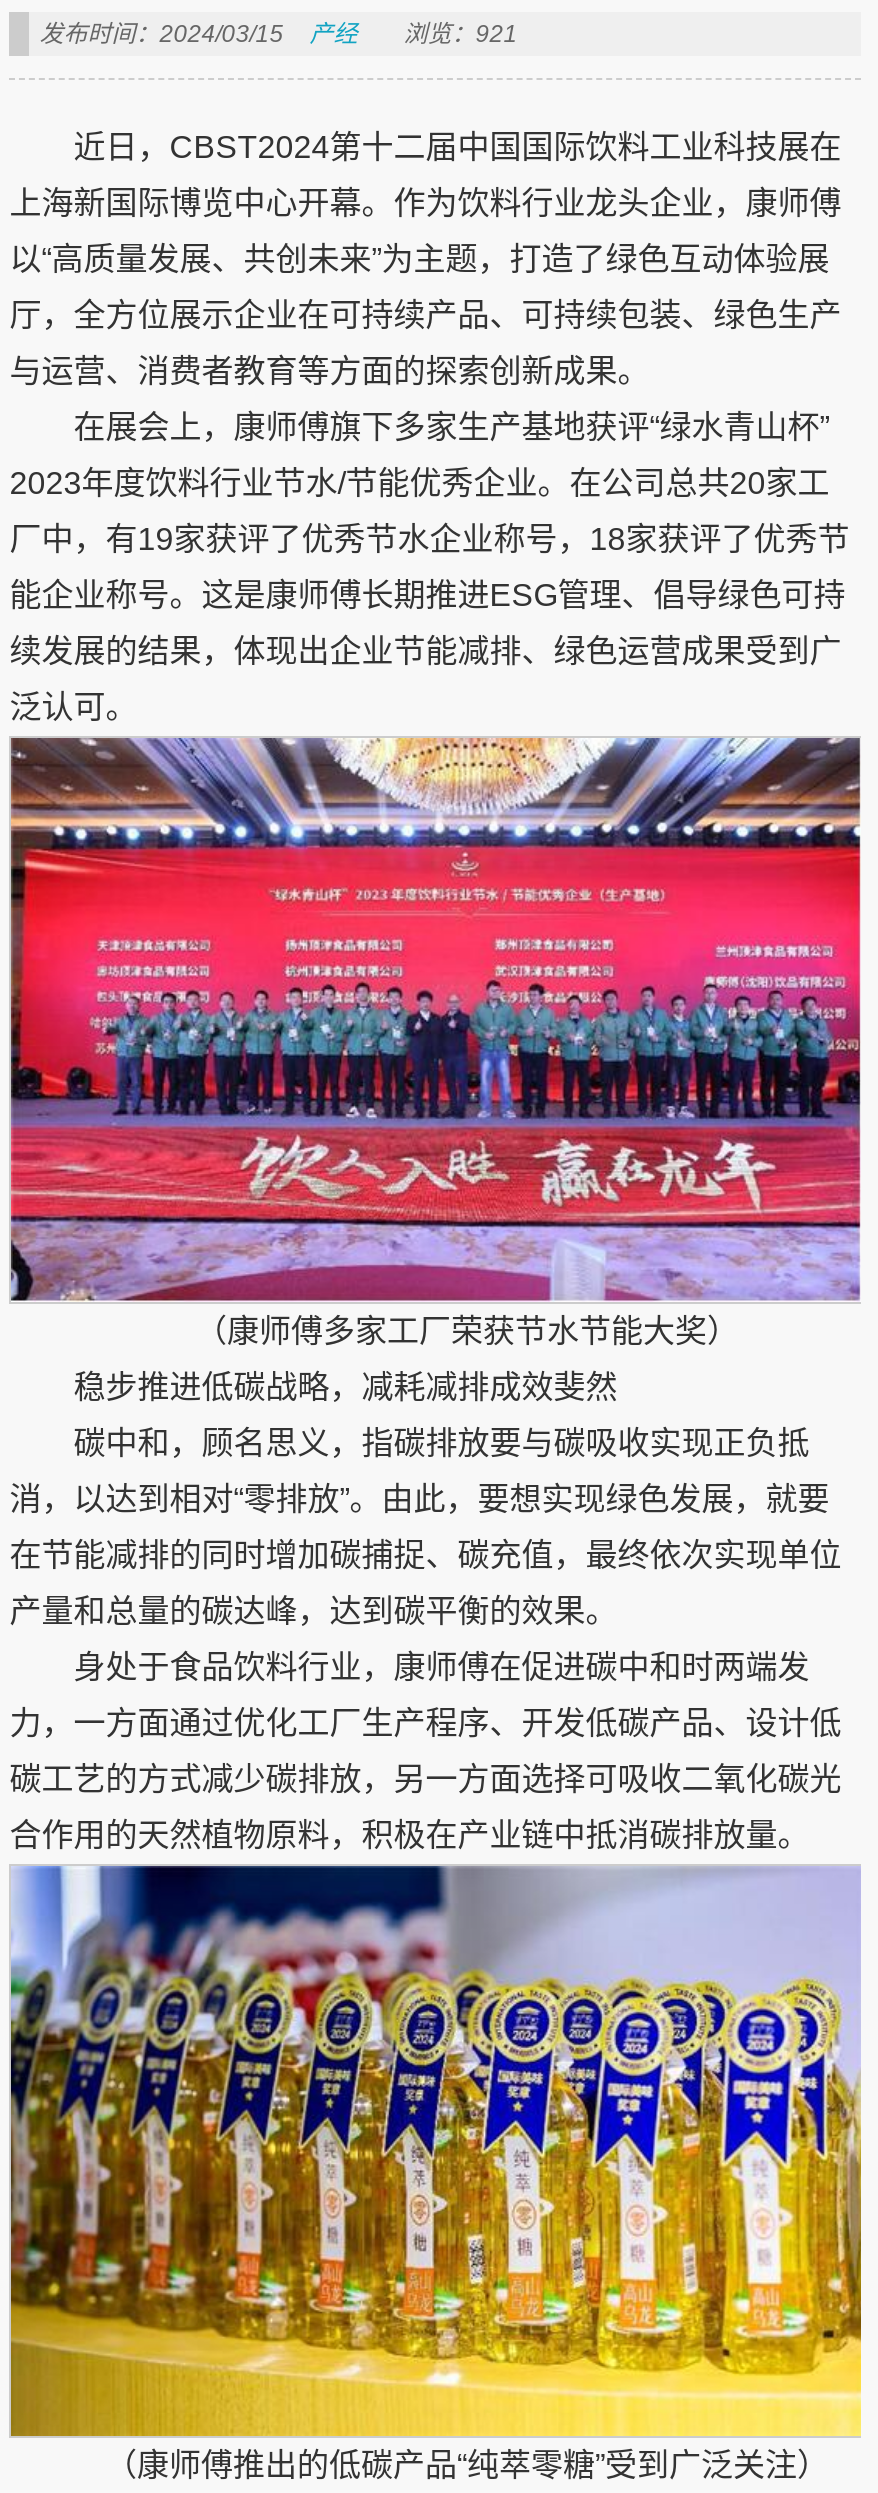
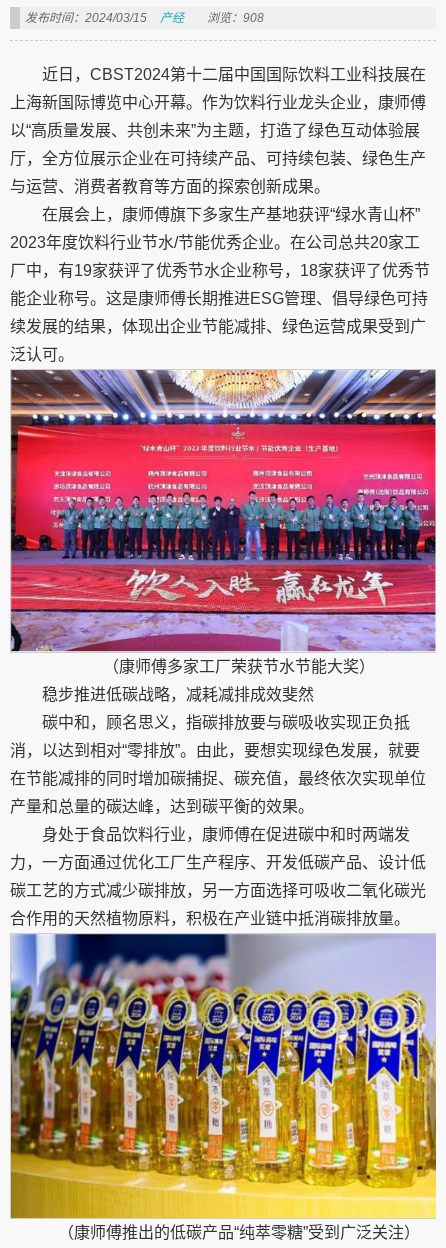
- 浏览：921
+ 浏览：908
